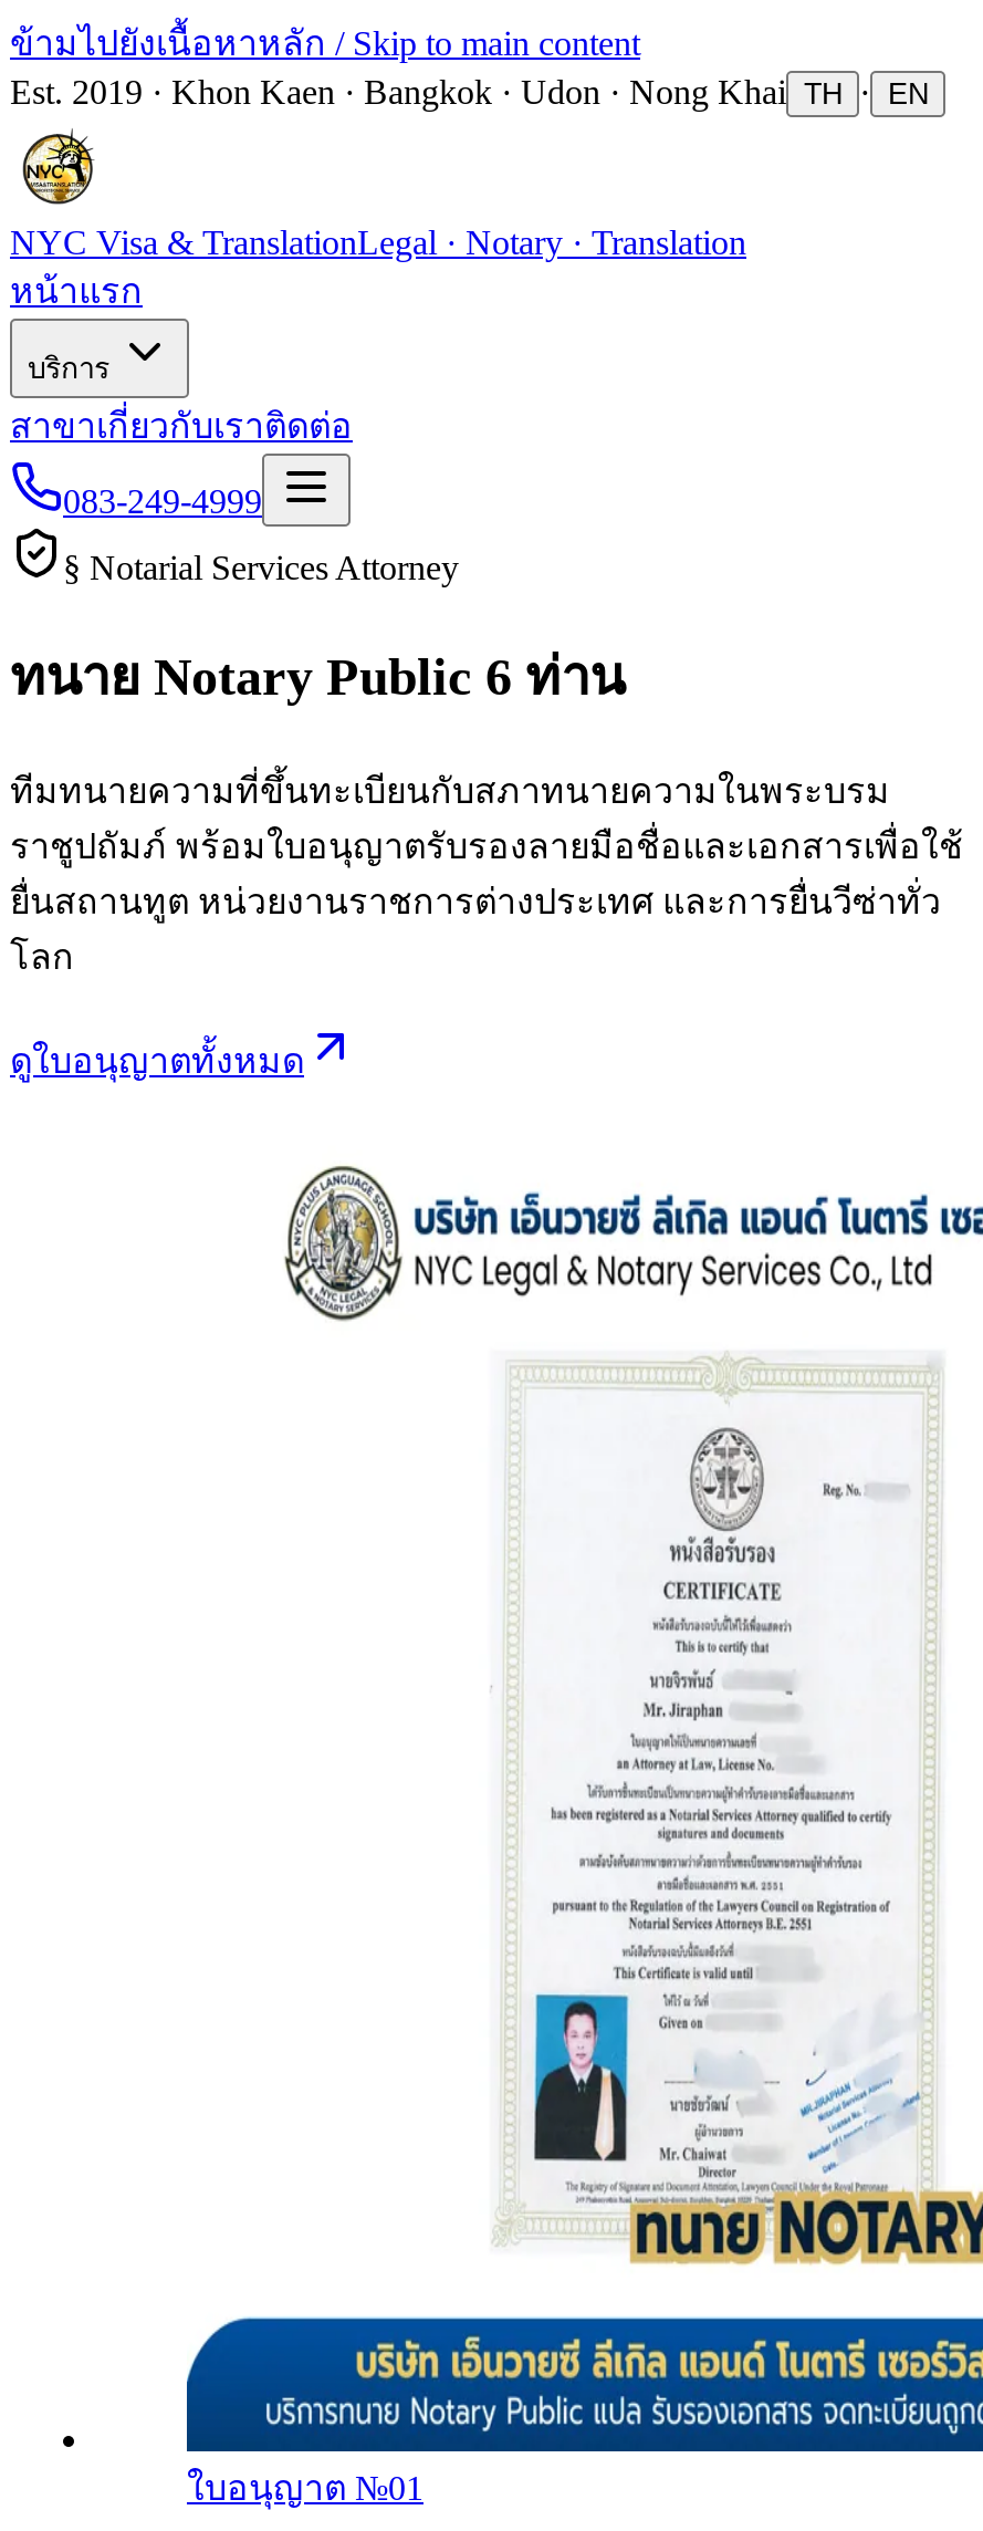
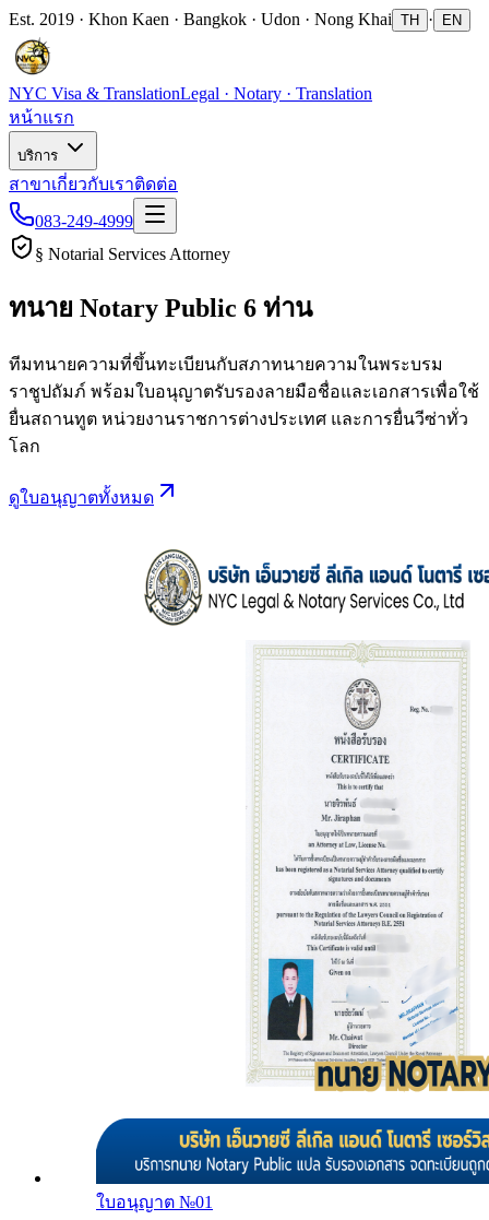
- ข้ามไปยังเนื้อหาหลัก / Skip to main content
